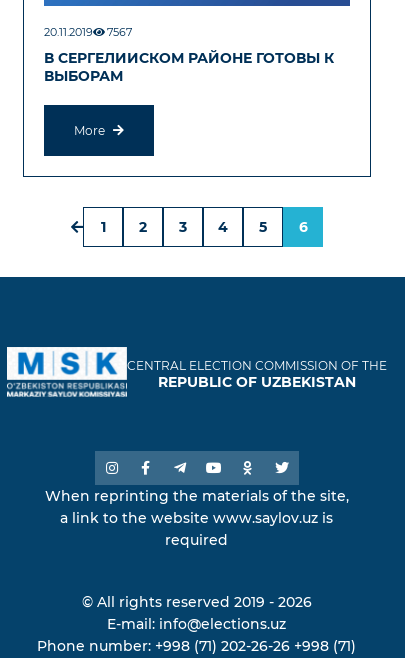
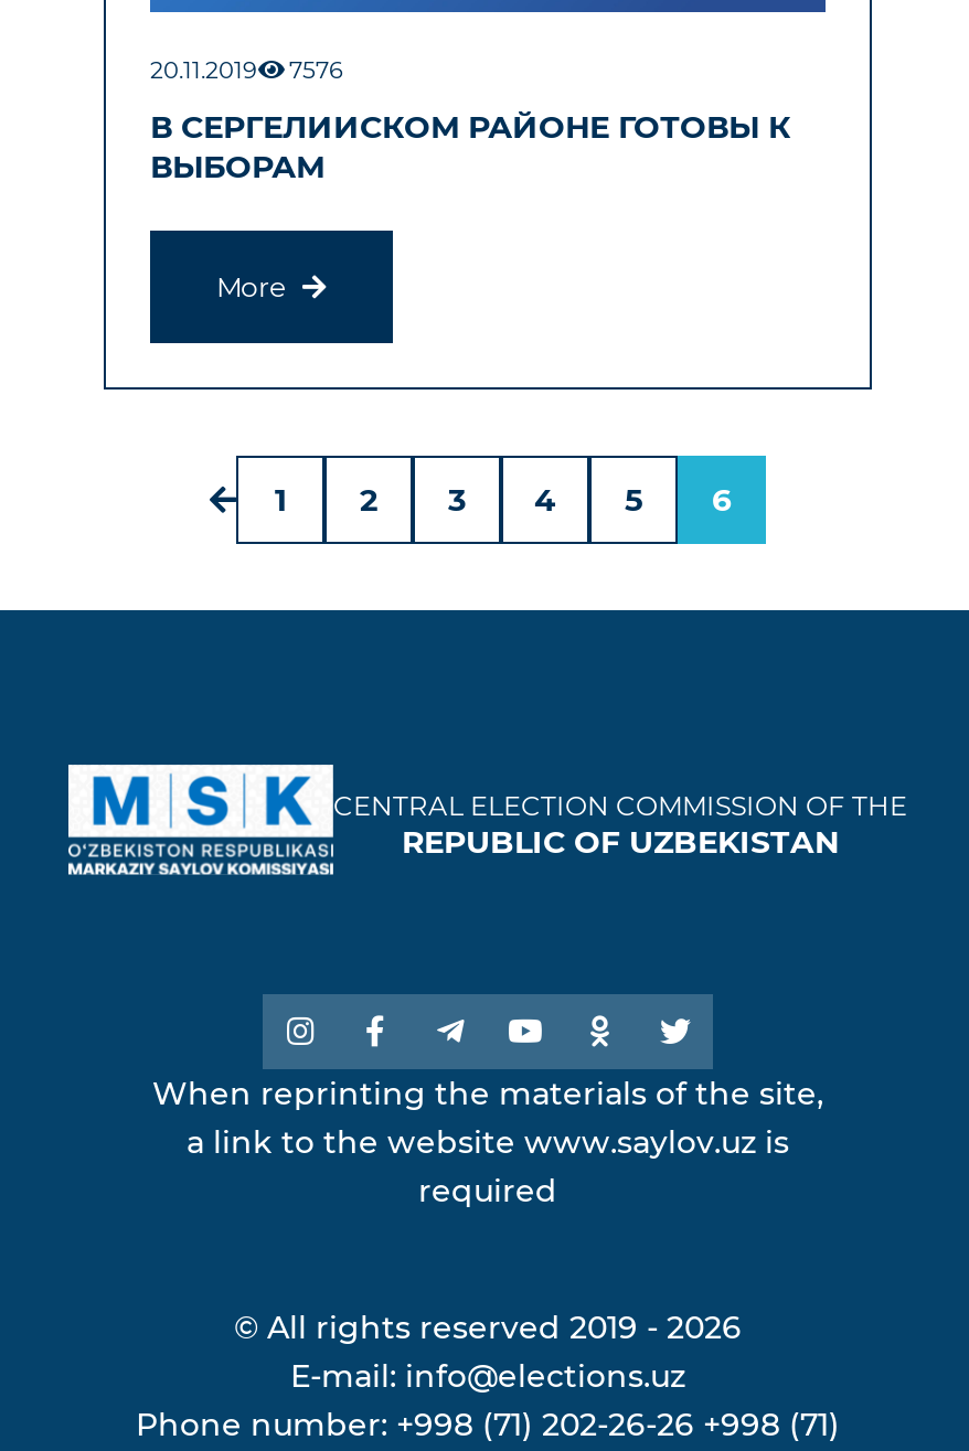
- 20.11.2019 7567
+ 20.11.2019 7576
